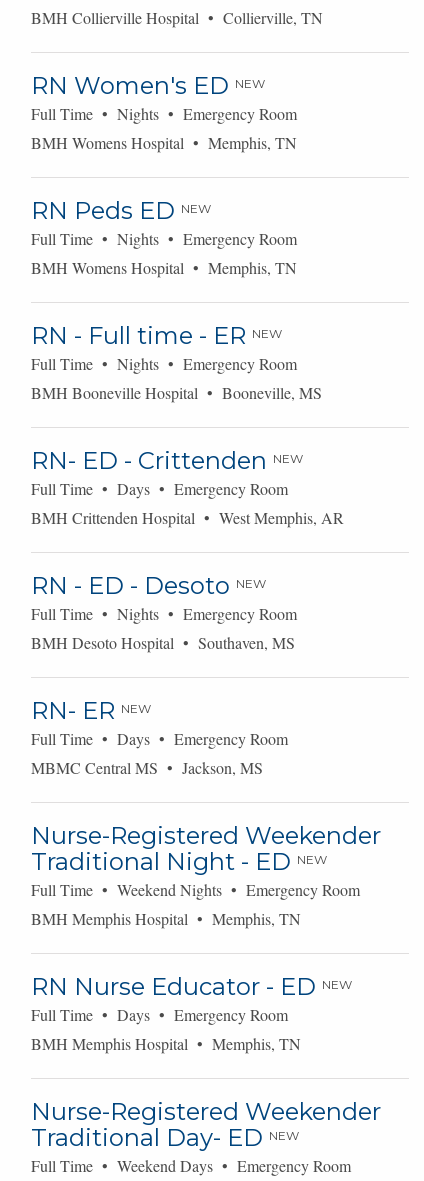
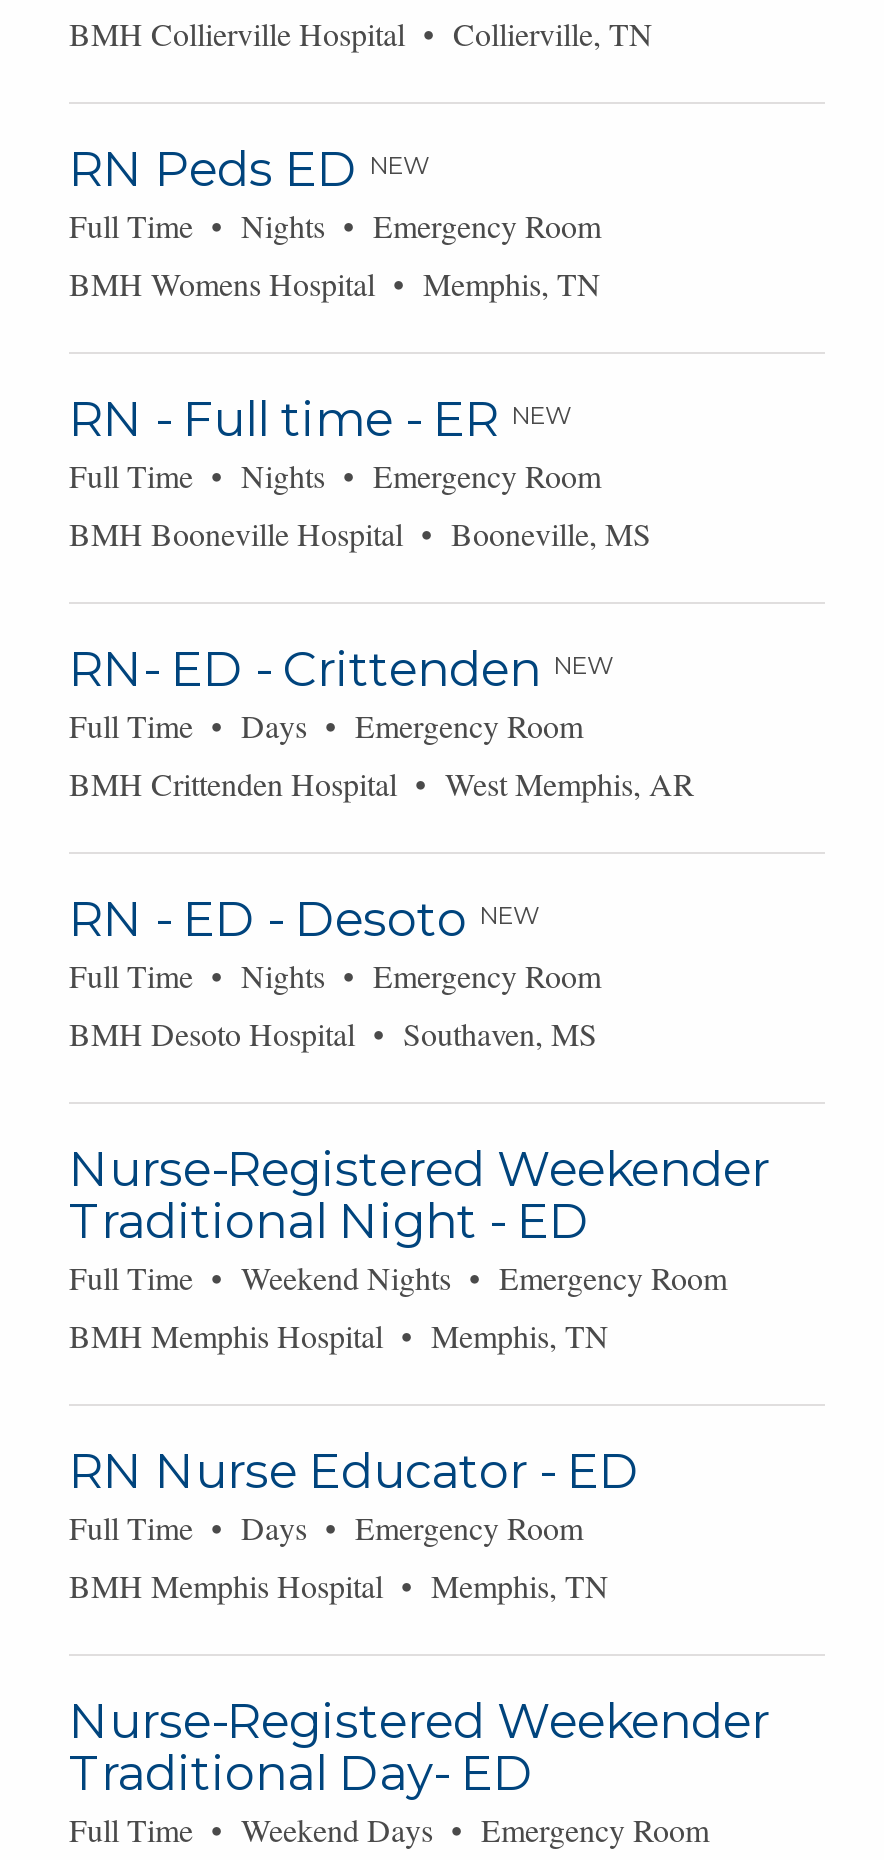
- RN Women's ED NEW
- Full Time • Nights • Emergency Room
- BMH Womens Hospital • Memphis, TN

- RN- ER NEW
- Full Time • Days • Emergency Room
- MBMC Central MS • Jackson, MS

- Traditional Night - ED NEW
+ Traditional Night - ED

- RN Nurse Educator - ED NEW
+ RN Nurse Educator - ED

- Traditional Day- ED NEW
+ Traditional Day- ED
